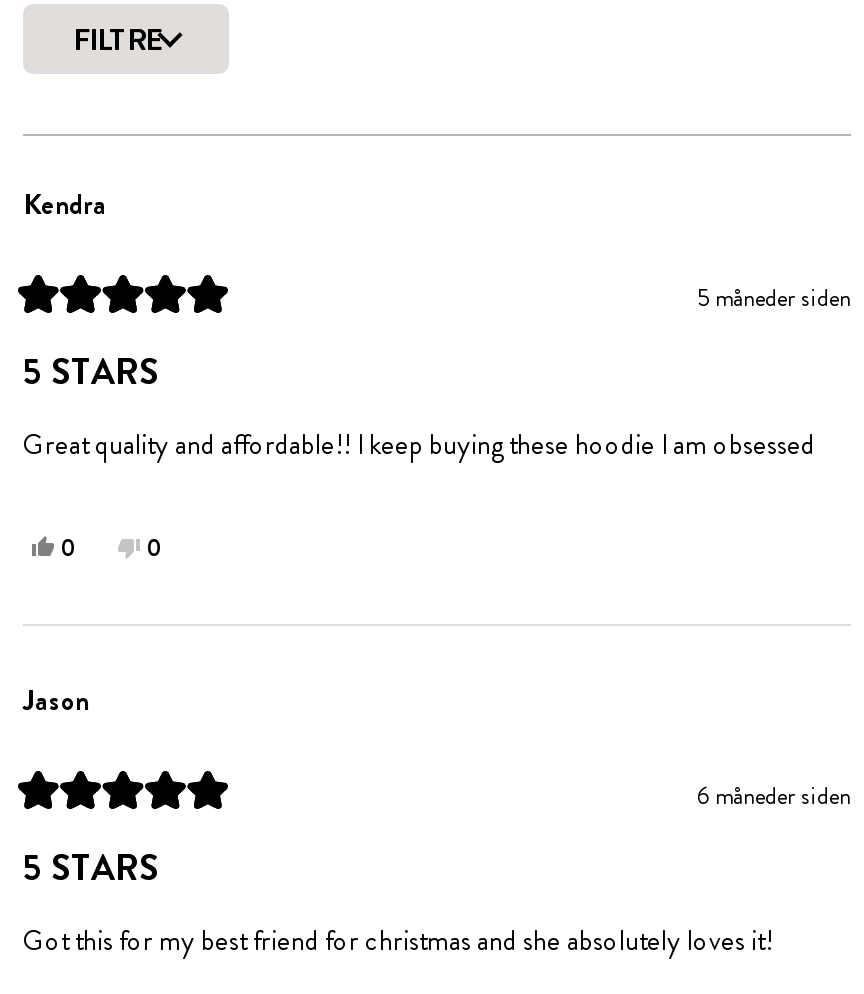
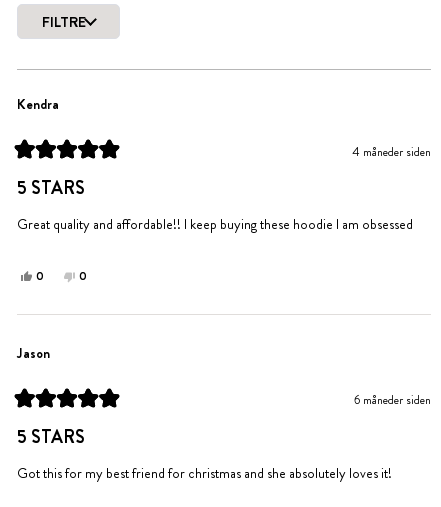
- 5 måneder siden
+ 4 måneder siden
